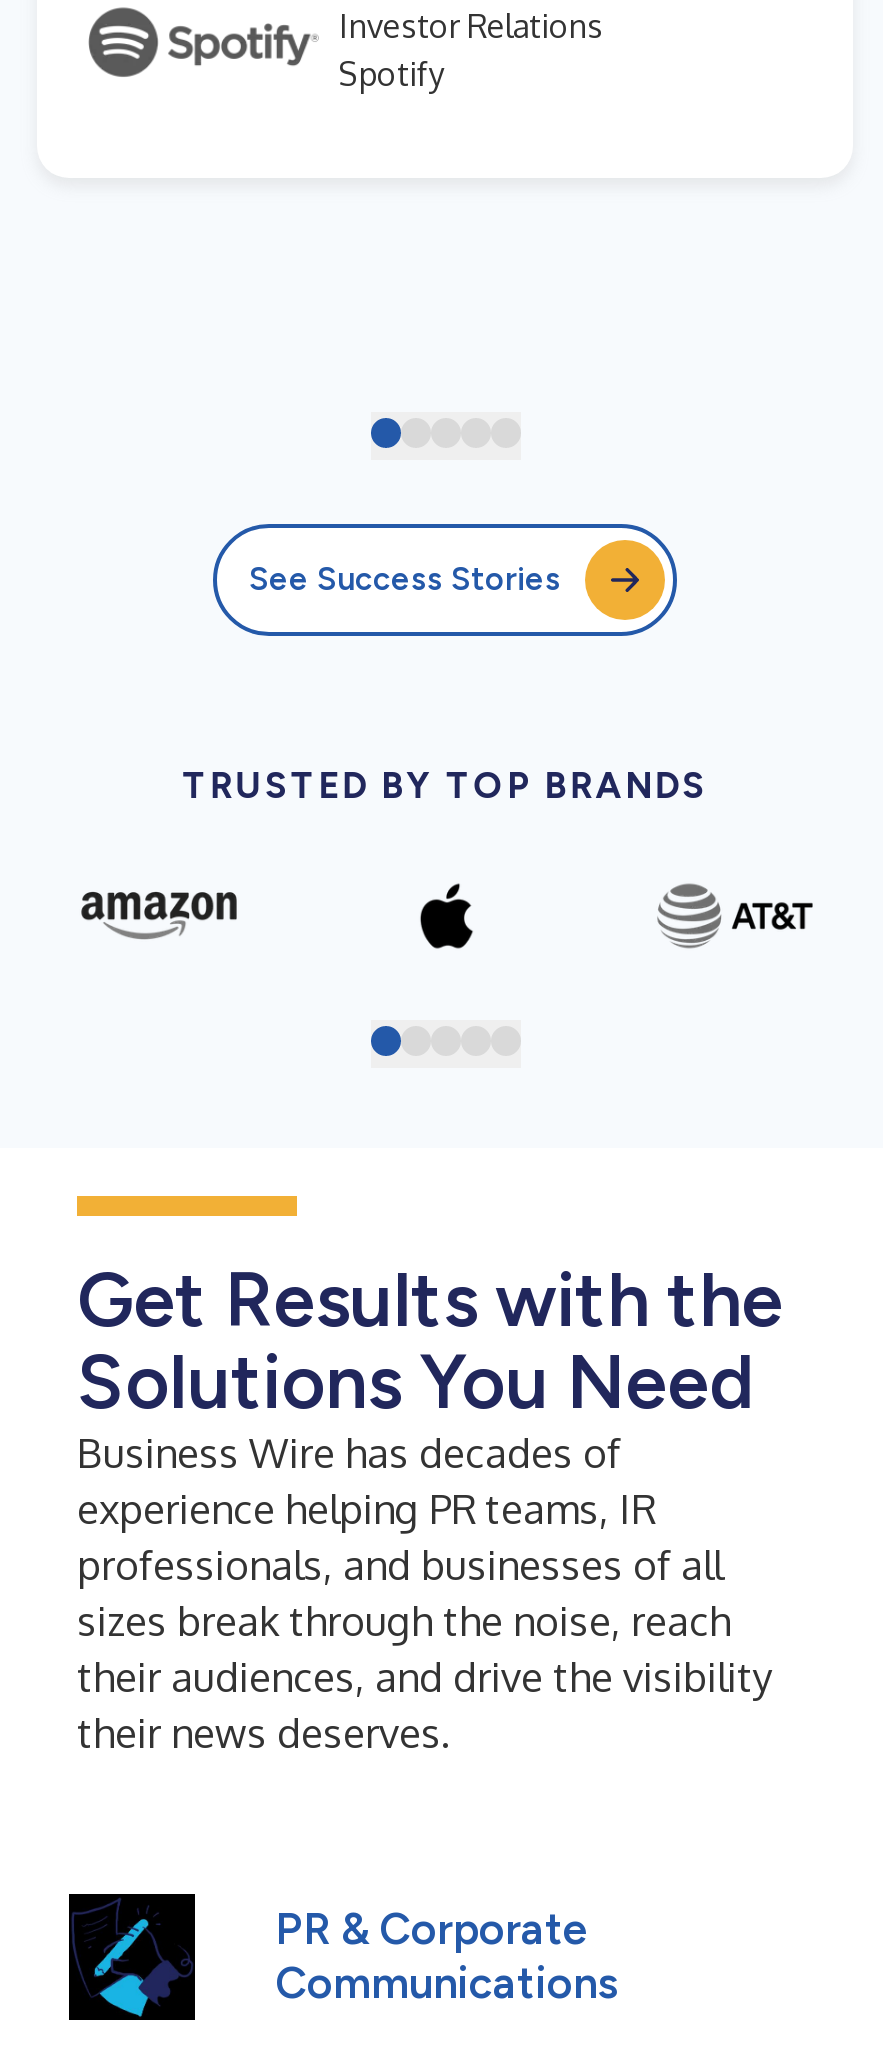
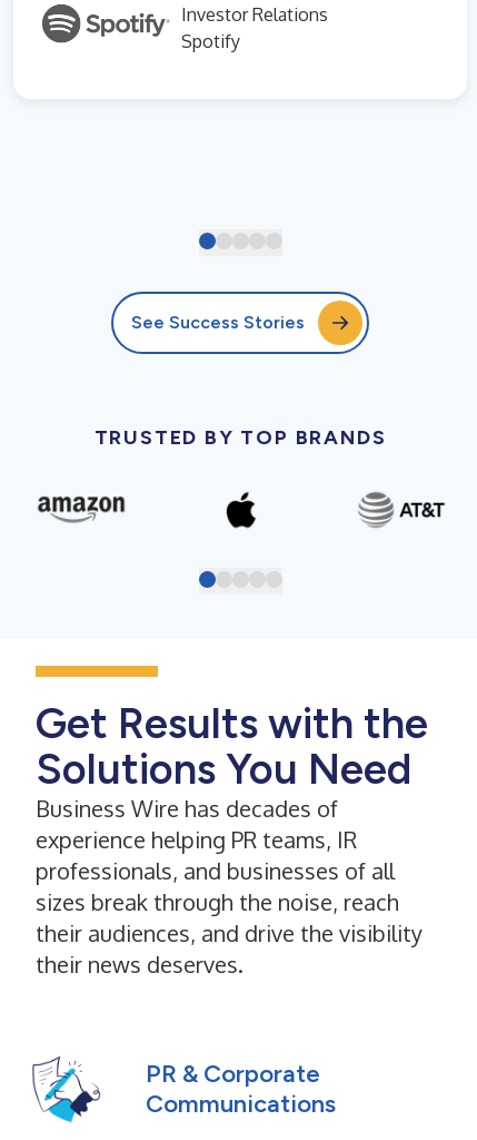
- [image]
+ [image]
